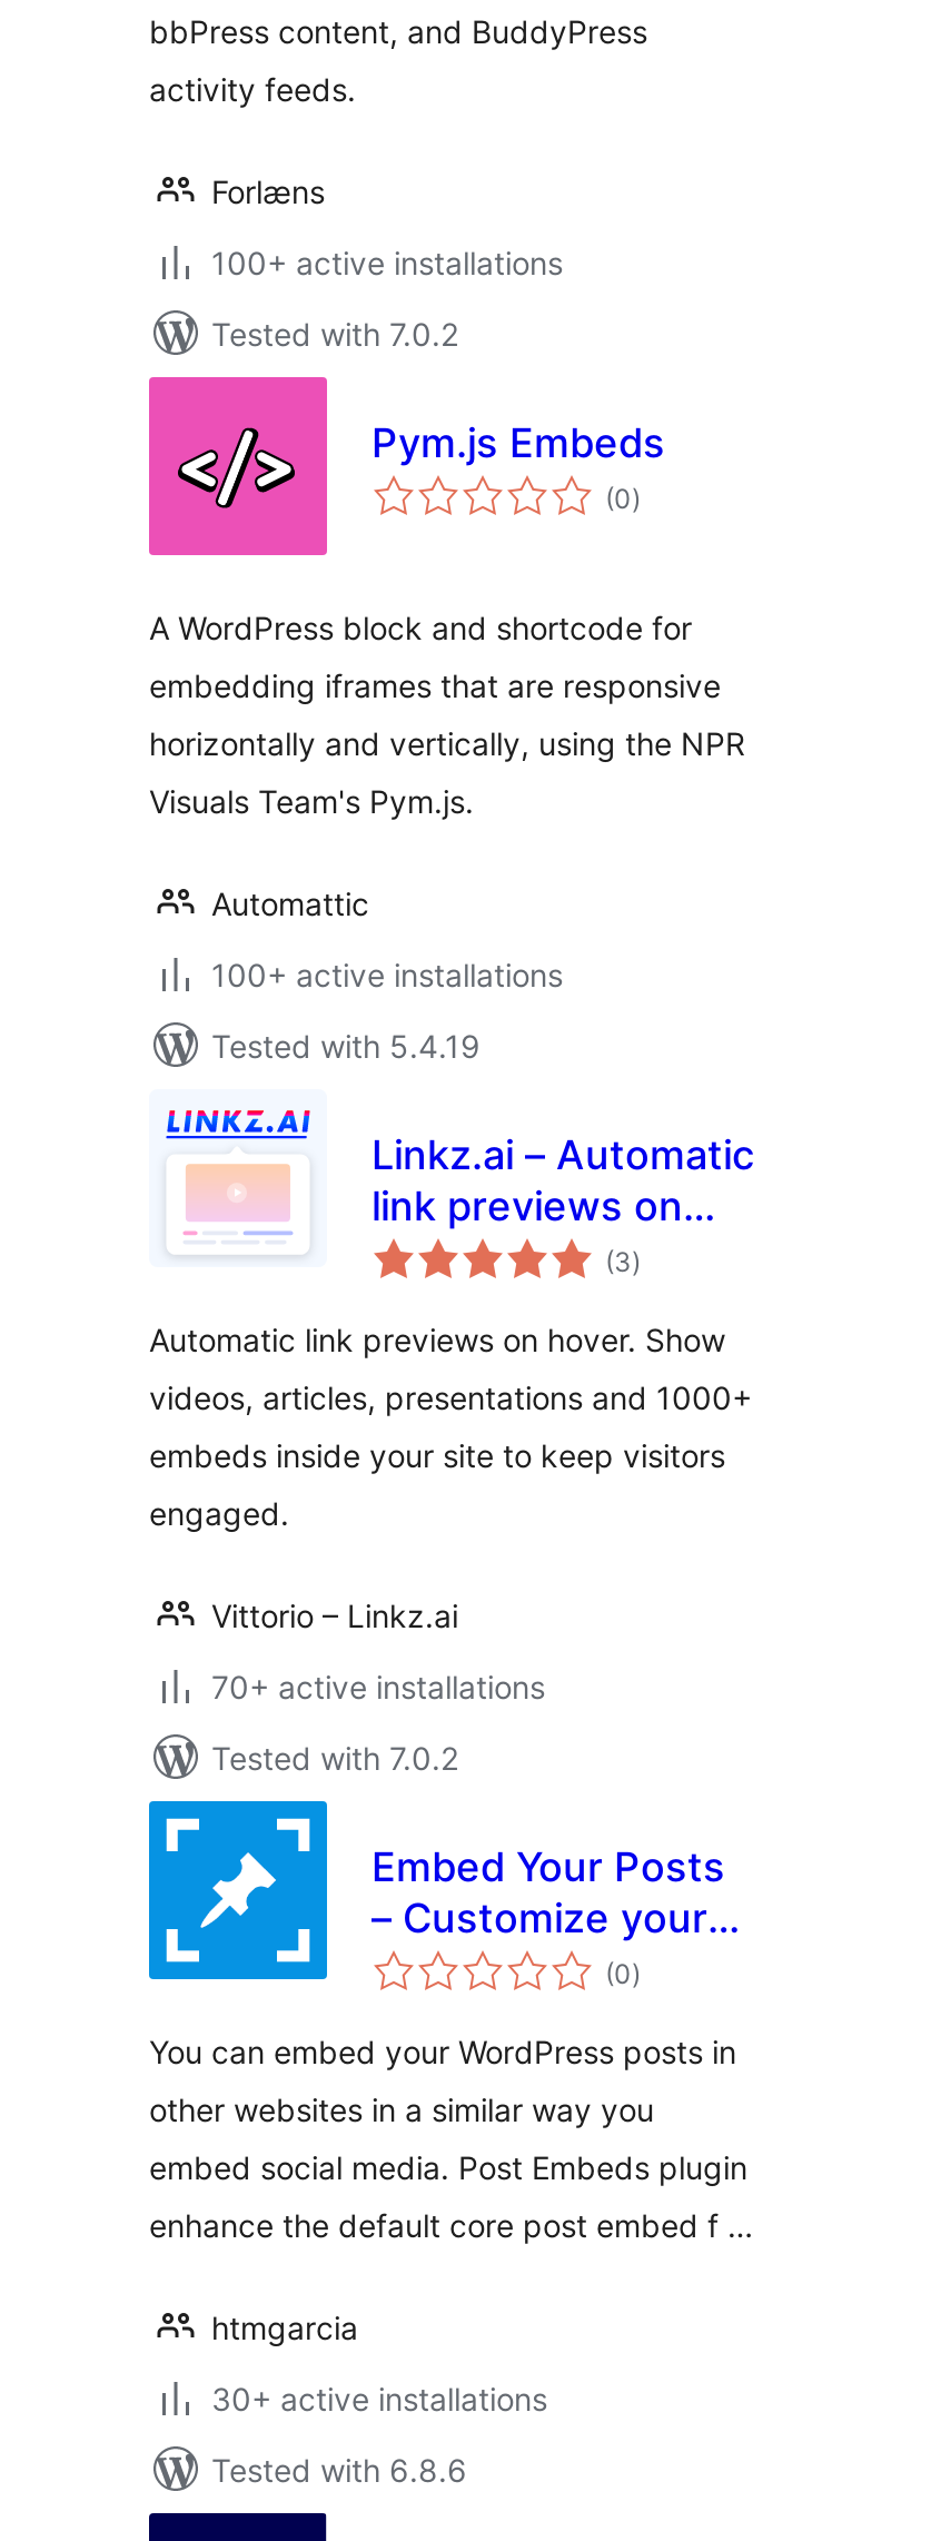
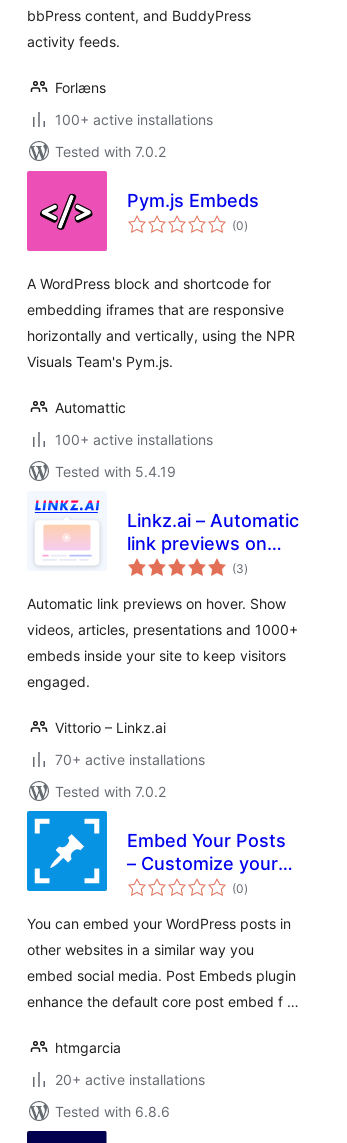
- 30+ active installations
+ 20+ active installations
